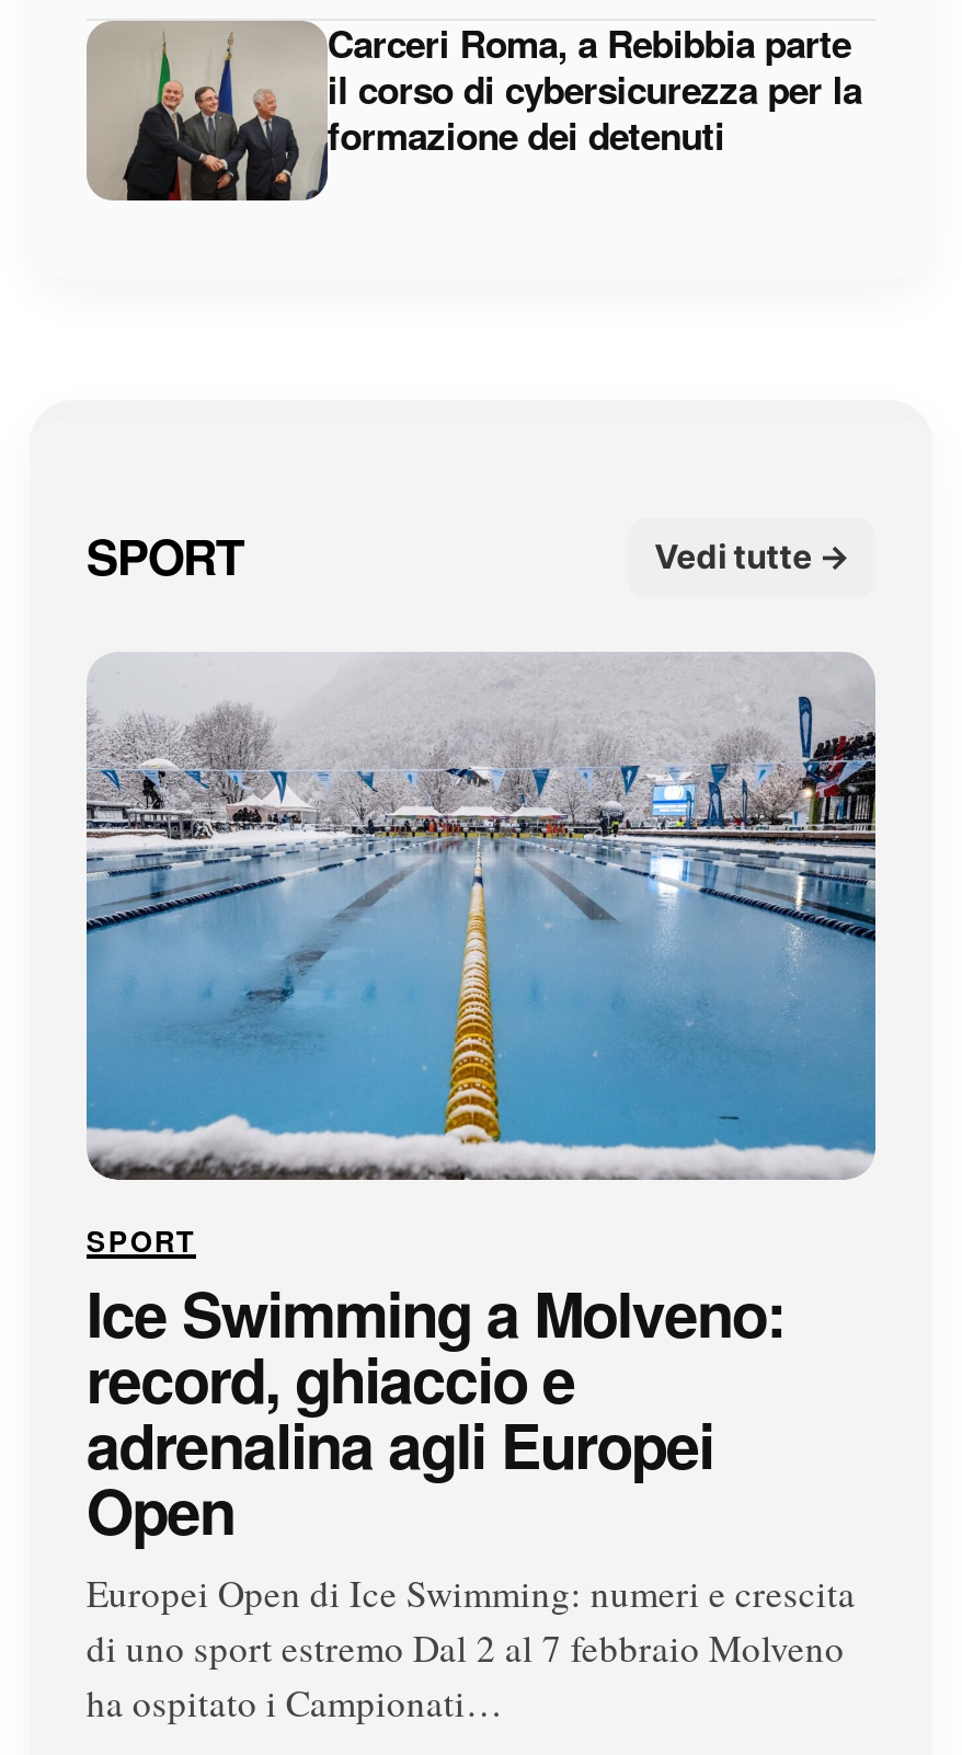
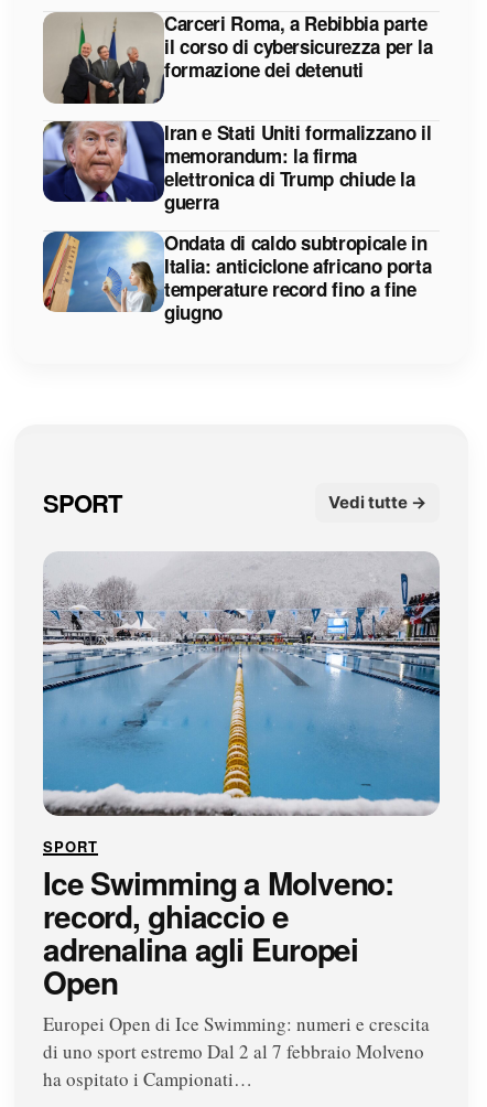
+ [image]
+ Iran e Stati Uniti formalizzano il
+ memorandum: la firma
+ elettronica di Trump chiude la
+ guerra
+ Ondata di caldo subtropicale in
+ Italia: anticiclone africano porta
+ temperature record fino a fine
+ giugno

+ [image]
